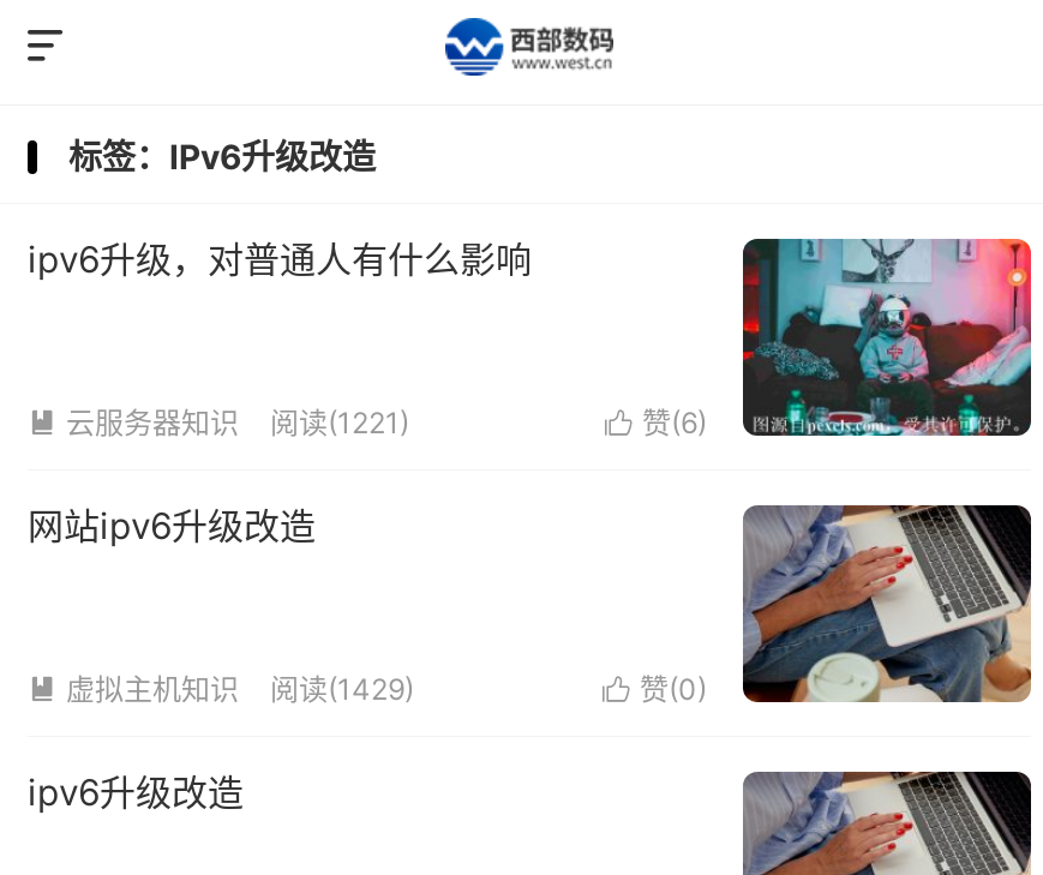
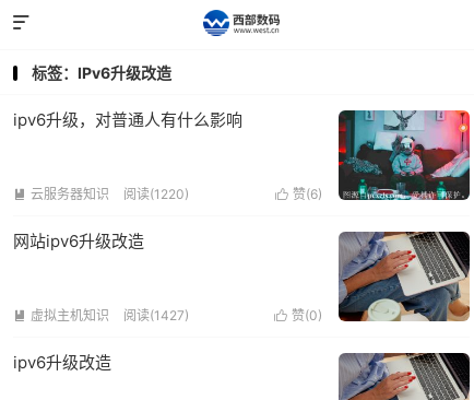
- 阅读(1221)
+ 阅读(1220)

- 阅读(1429)
+ 阅读(1427)
